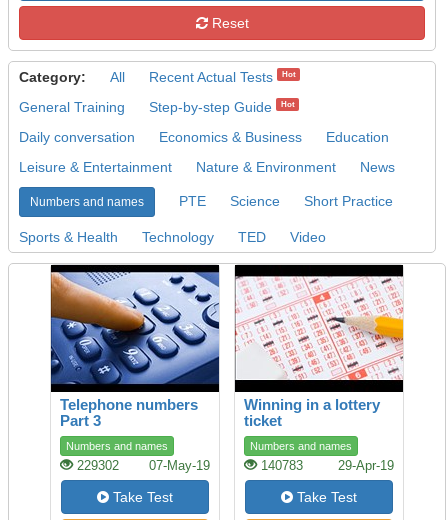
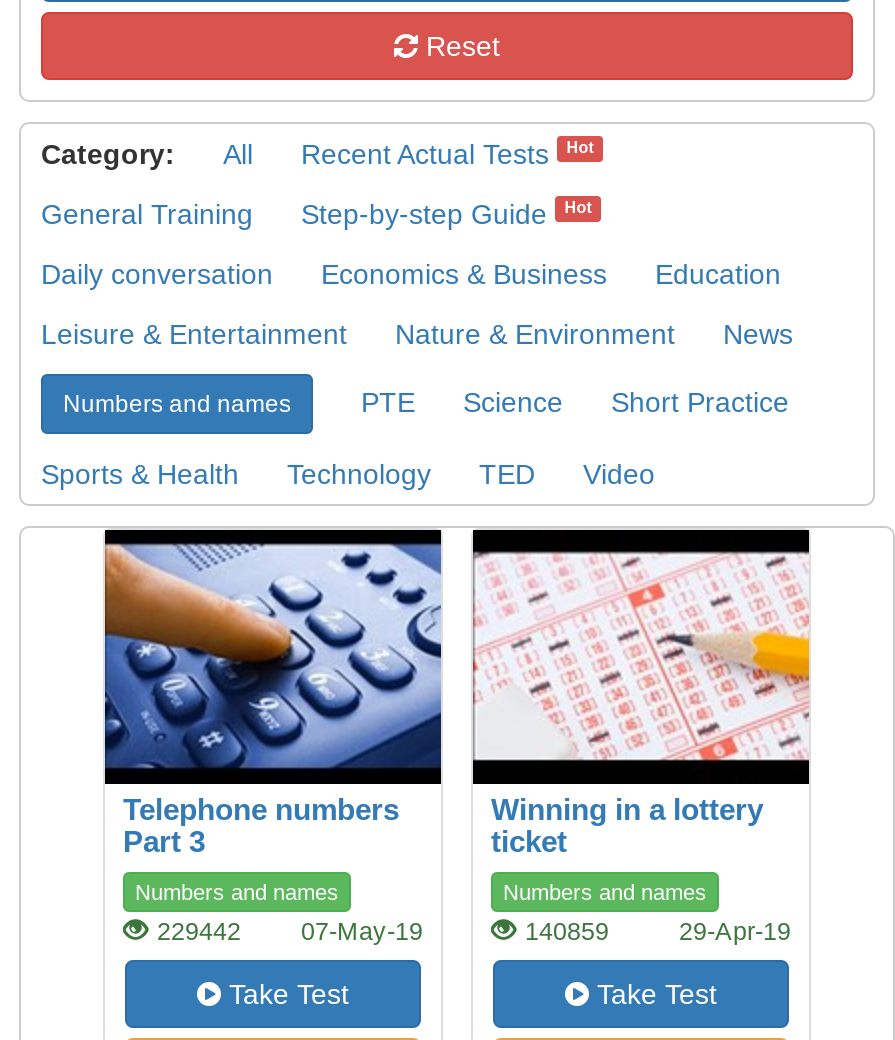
- 229302
+ 229442

- 140783
+ 140859
